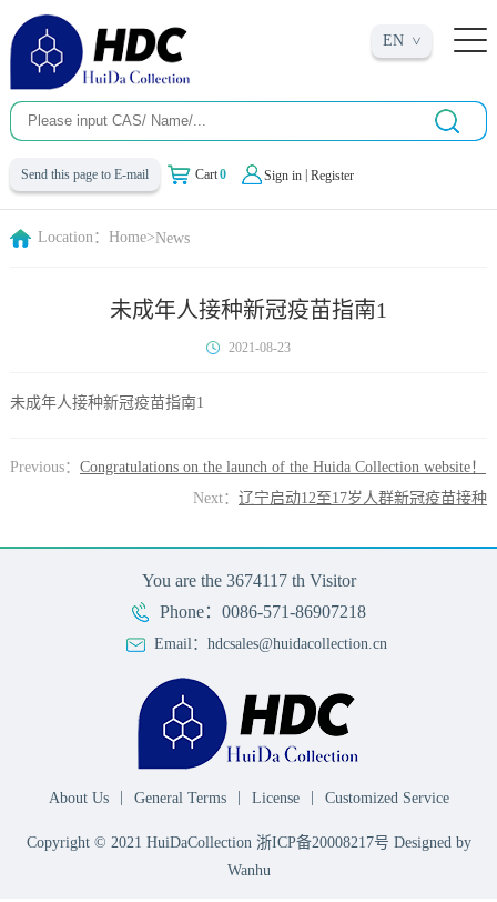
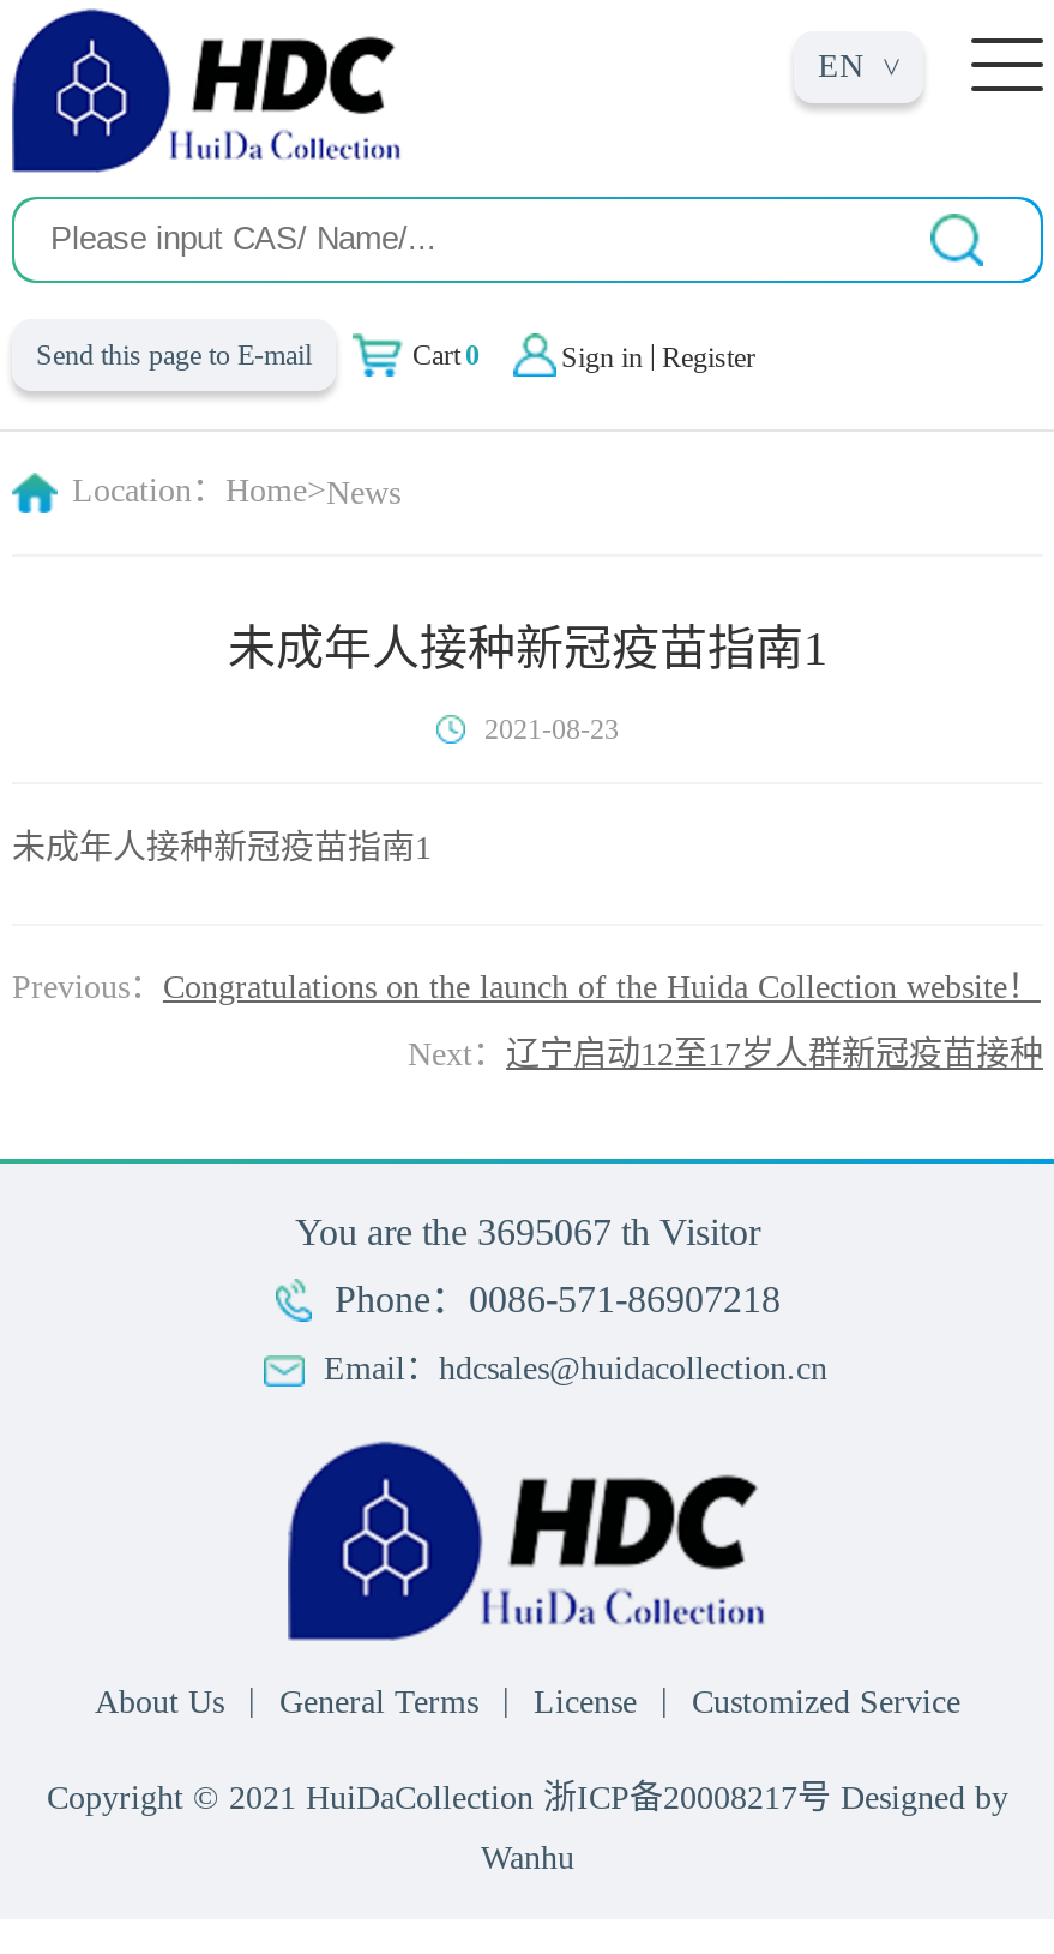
- You are the 3674117 th Visitor
+ You are the 3695067 th Visitor
